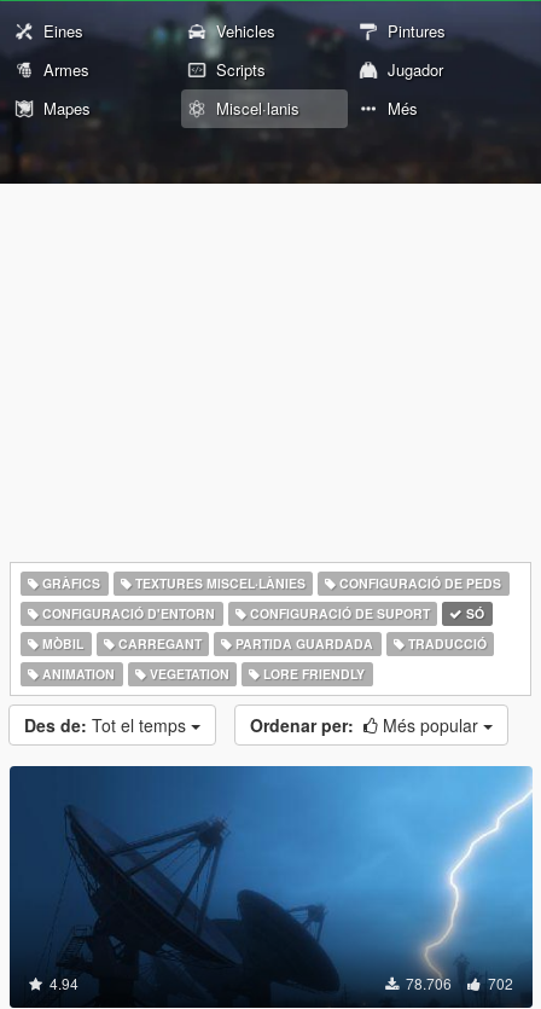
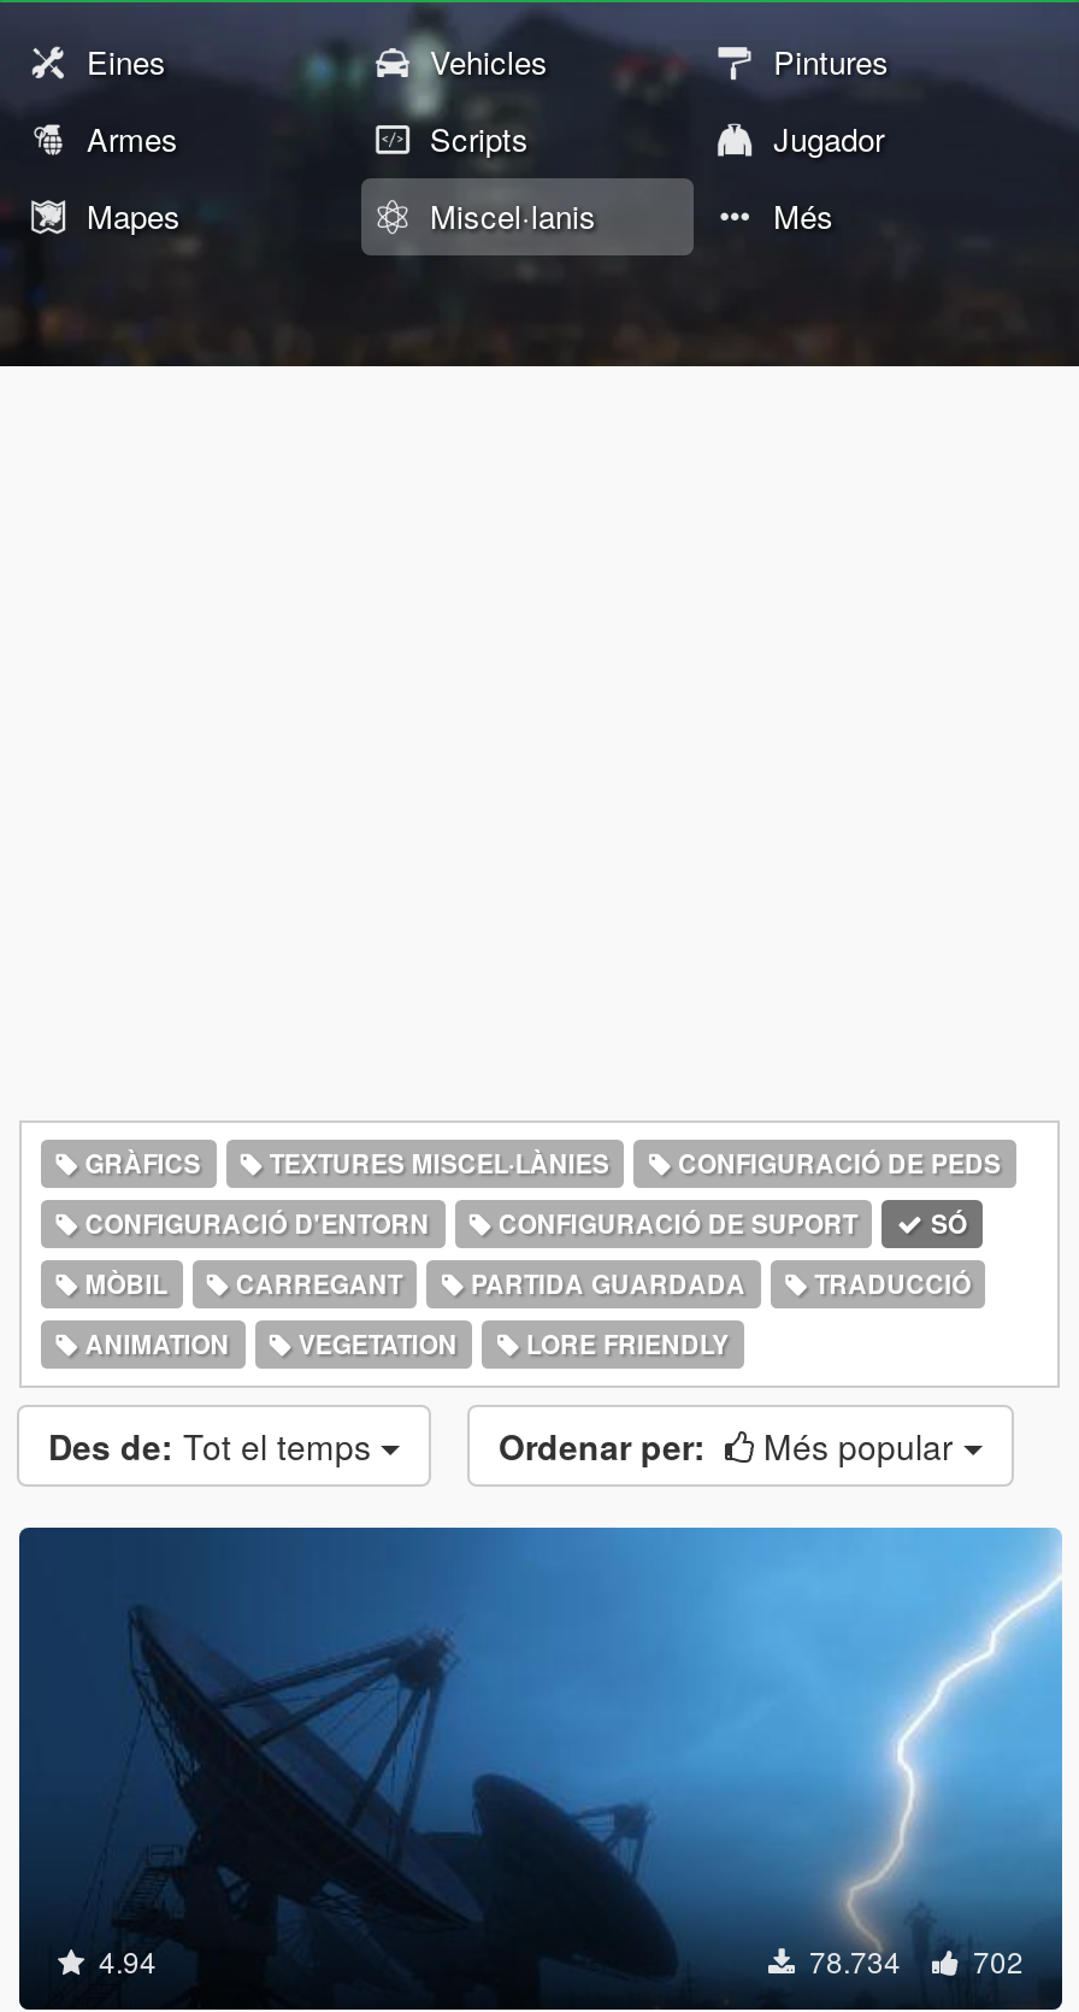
- 78.706 702
+ 78.734 702
